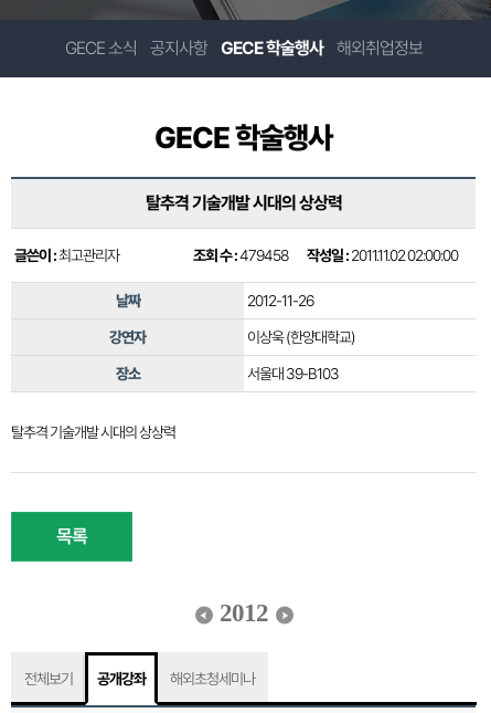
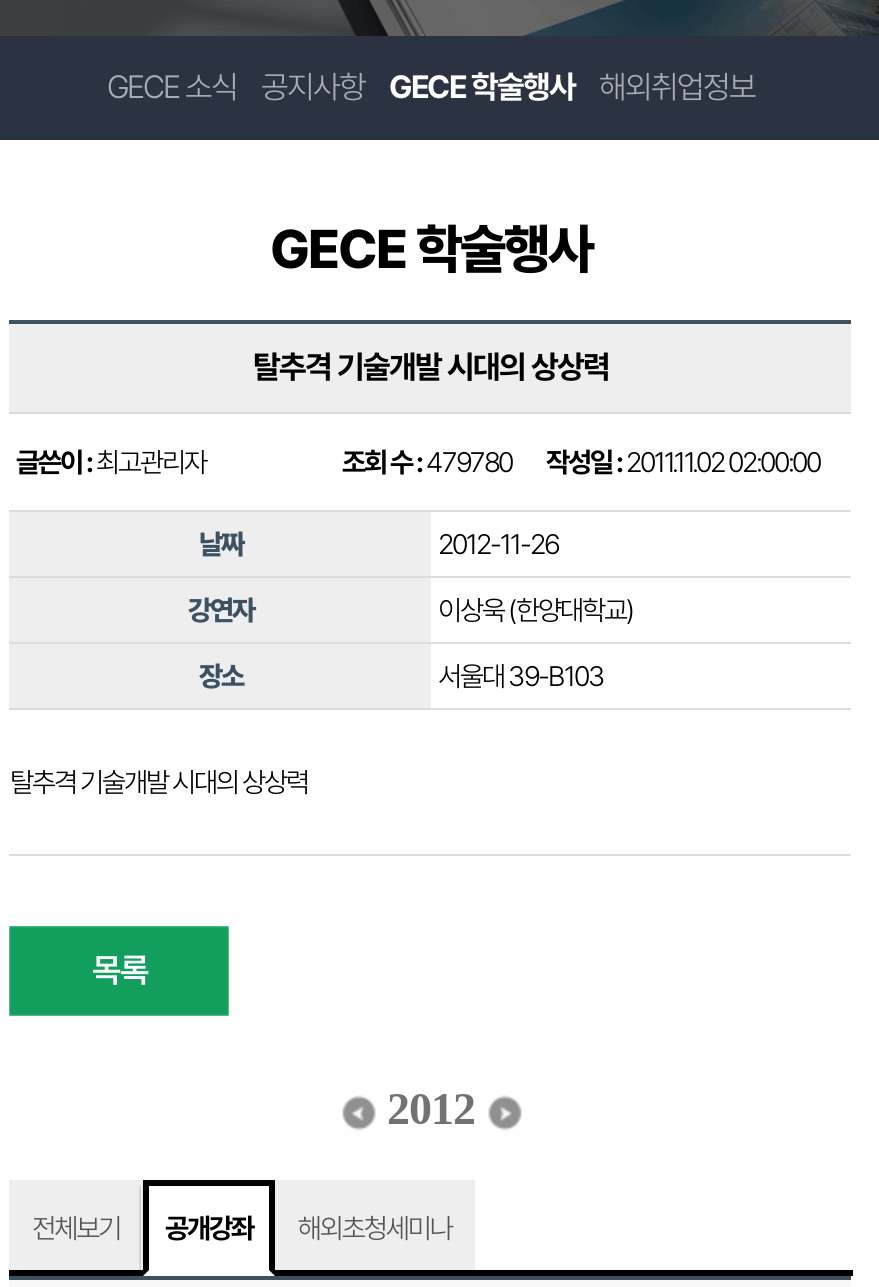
- 조회 수 :479458 작성일 : 2011.11.02 02:00:00
+ 조회 수 :479780 작성일 : 2011.11.02 02:00:00
